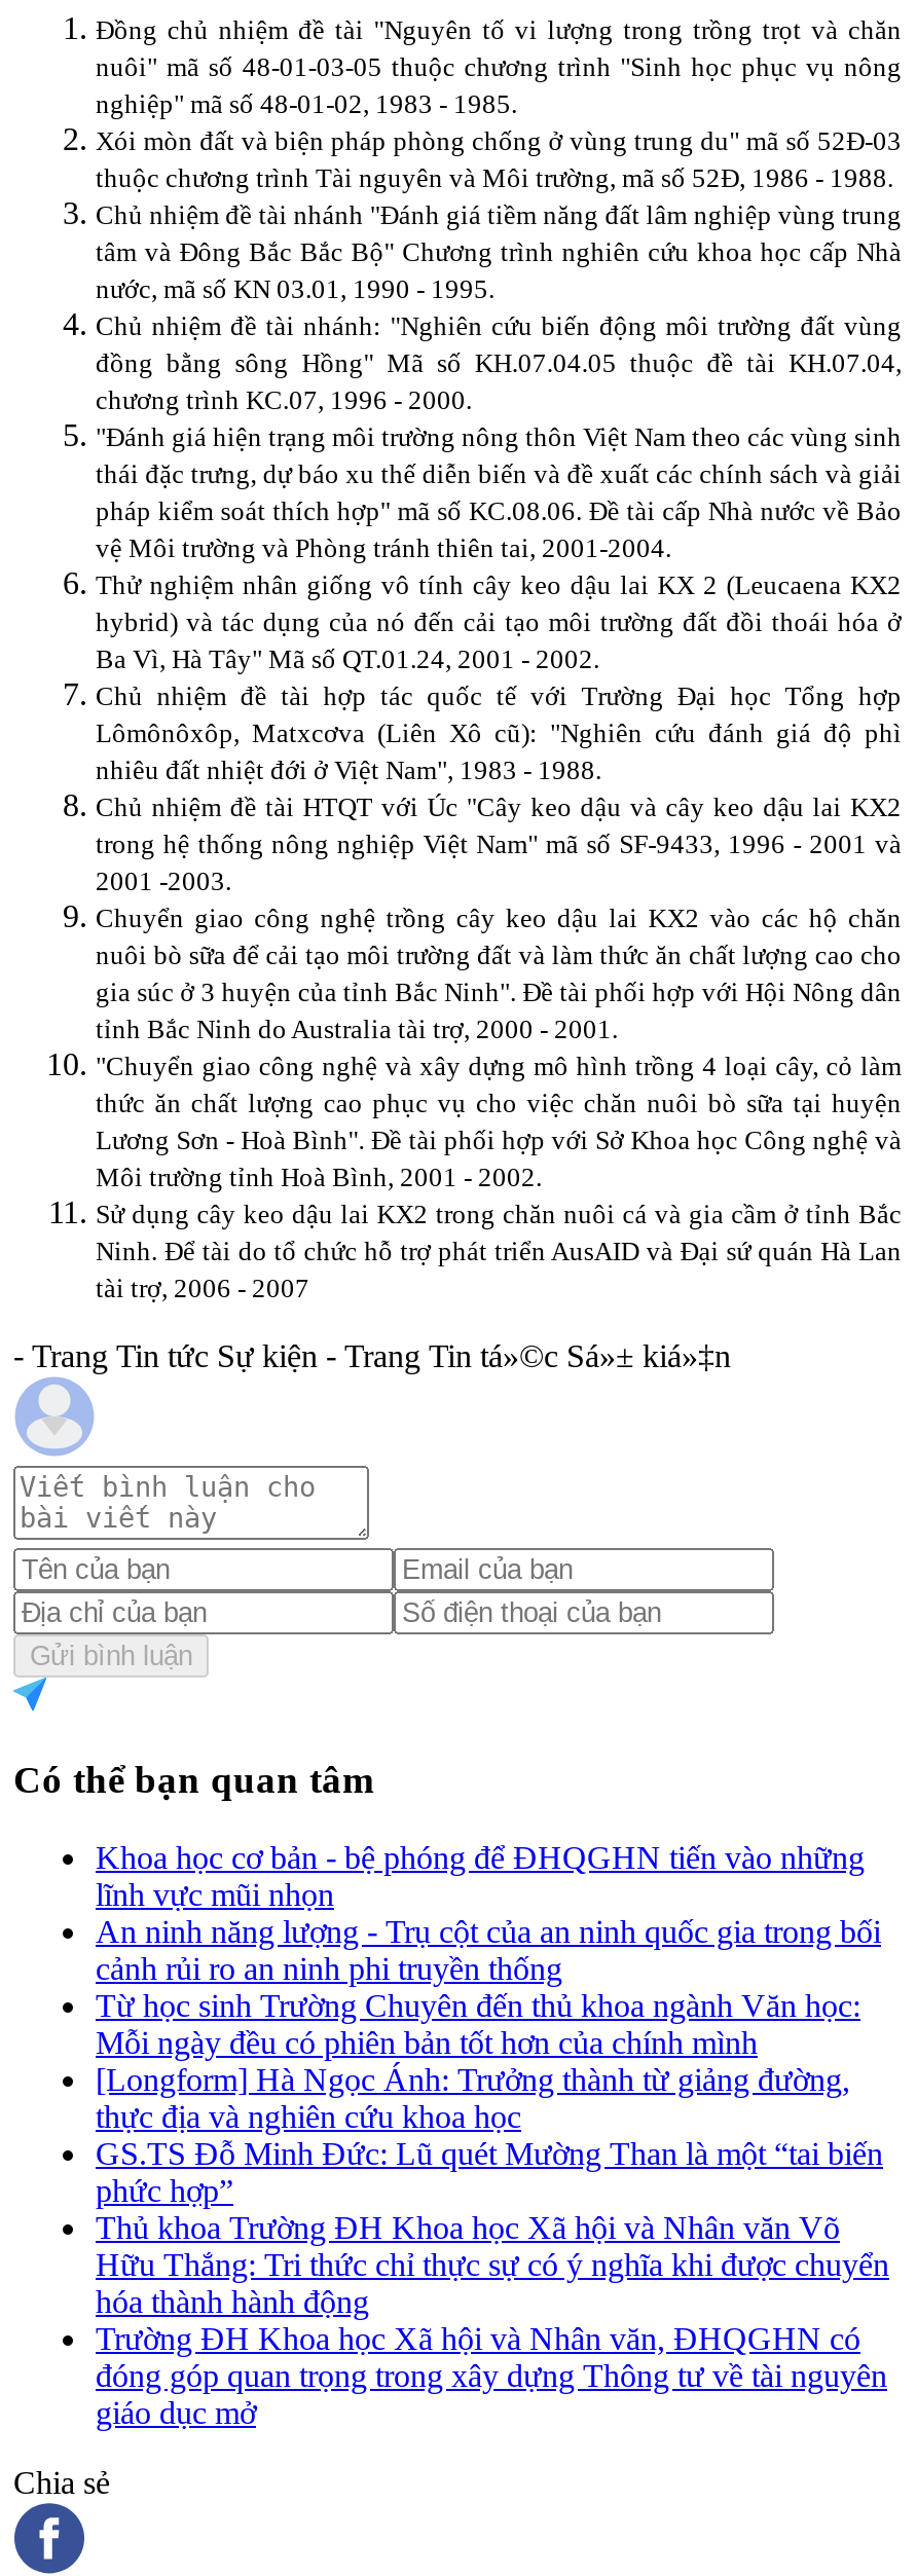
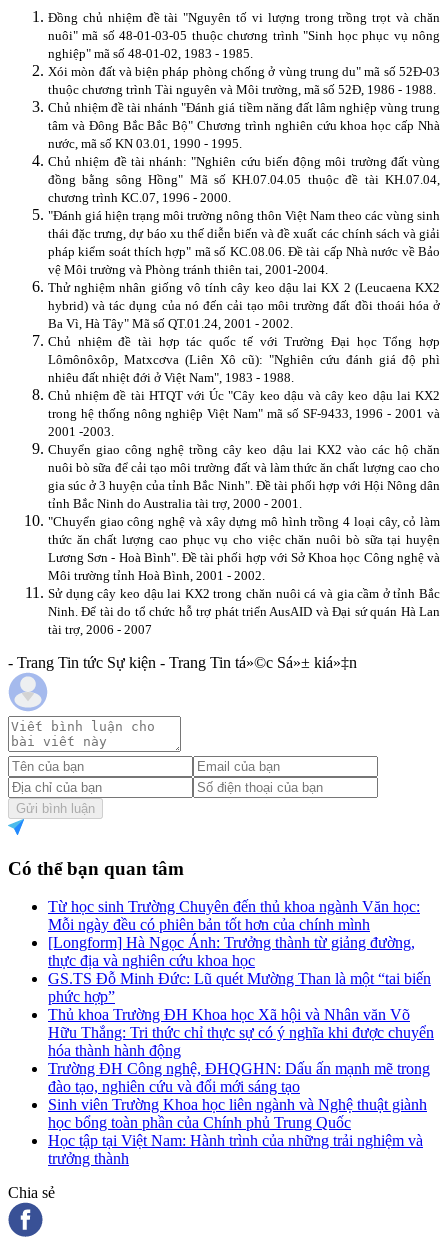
- Khoa học cơ bản - bệ phóng để ĐHQGHN tiến vào những
- lĩnh vực mũi nhọn
- An ninh năng lượng - Trụ cột của an ninh quốc gia trong bối
- cảnh rủi ro an ninh phi truyền thống

moved up: Từ học sinh Trường Chuyên đến thủ khoa ngành Văn học: | Mỗi ngày đều có phiên bản tốt hơn của chính mình | [Longform] Hà Ngọc Ánh: Trưởng thành từ giảng đường, | ... | Hữu Thắng: Tri thức chỉ thực sự có ý nghĩa khi được chuyển | hóa thành hành động

- Trường ĐH Khoa học Xã hội và Nhân văn, ĐHQGHN có
- đóng góp quan trọng trong xây dựng Thông tư về tài nguyên
- giáo dục mở
+ Trường ĐH Công nghệ, ĐHQGHN: Dấu ấn mạnh mẽ trong
+ đào tạo, nghiên cứu và đổi mới sáng tạo
+ Sinh viên Trường Khoa học liên ngành và Nghệ thuật giành
+ học bổng toàn phần của Chính phủ Trung Quốc
+ Học tập tại Việt Nam: Hành trình của những trải nghiệm và
+ trưởng thành
